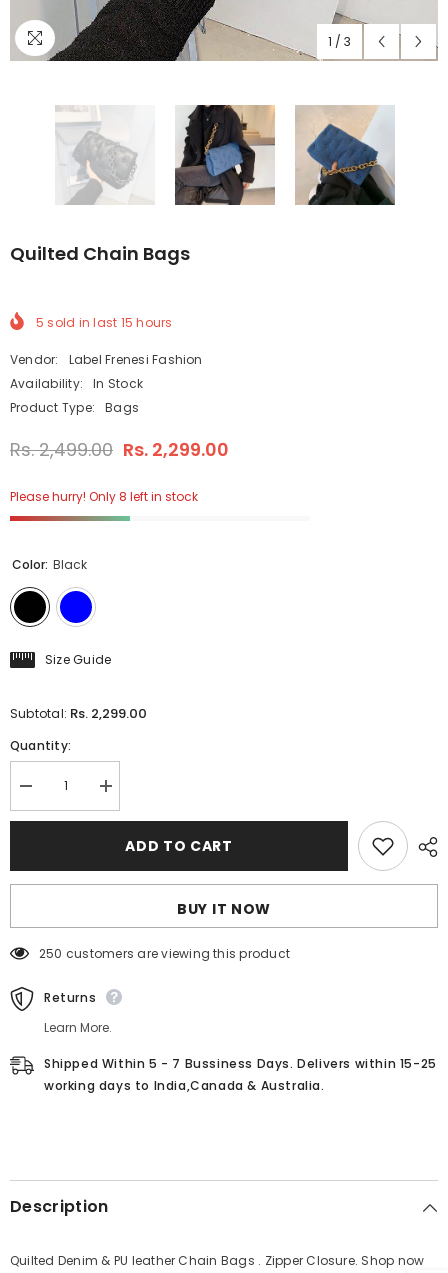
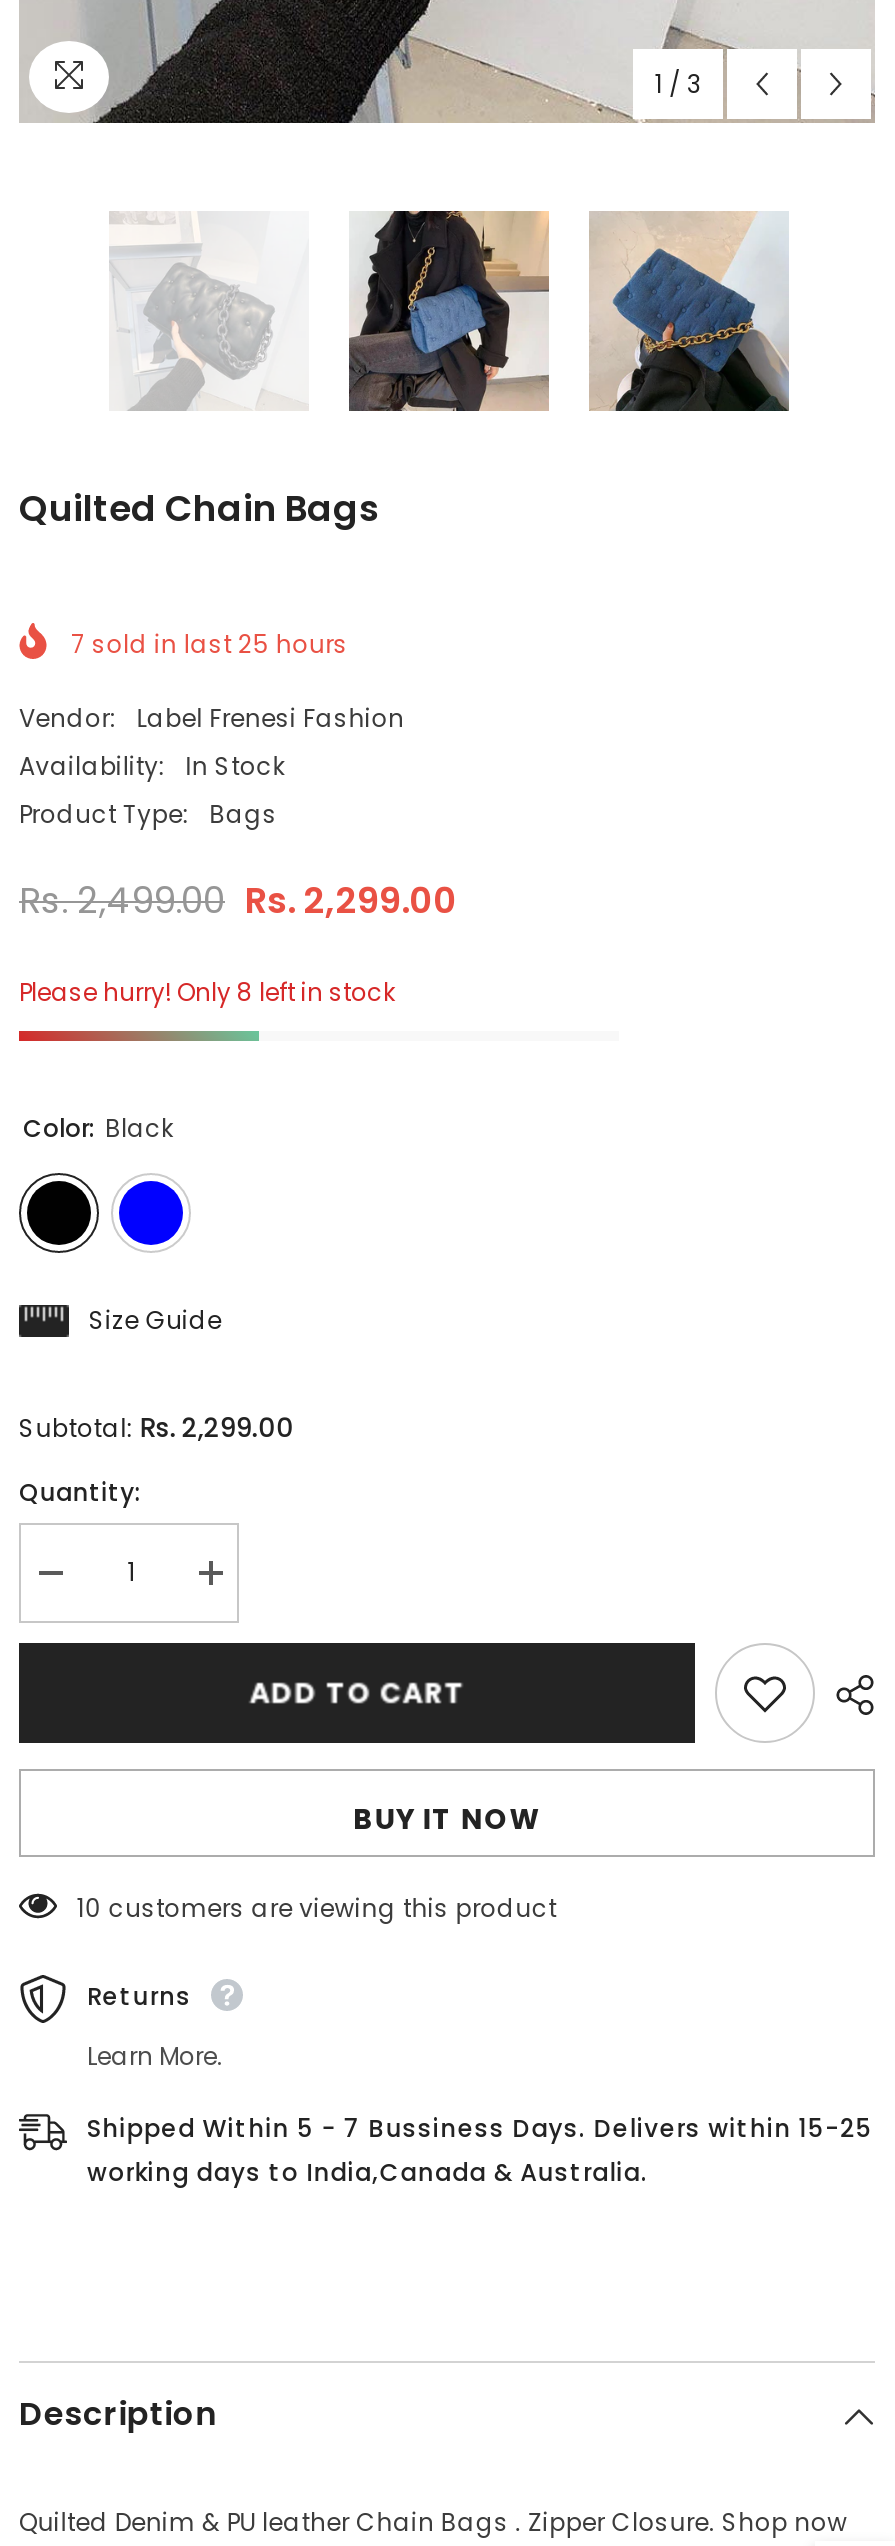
- 5 sold in last 15 hours
+ 7 sold in last 25 hours

- 250 customers are viewing this product
+ 10 customers are viewing this product
